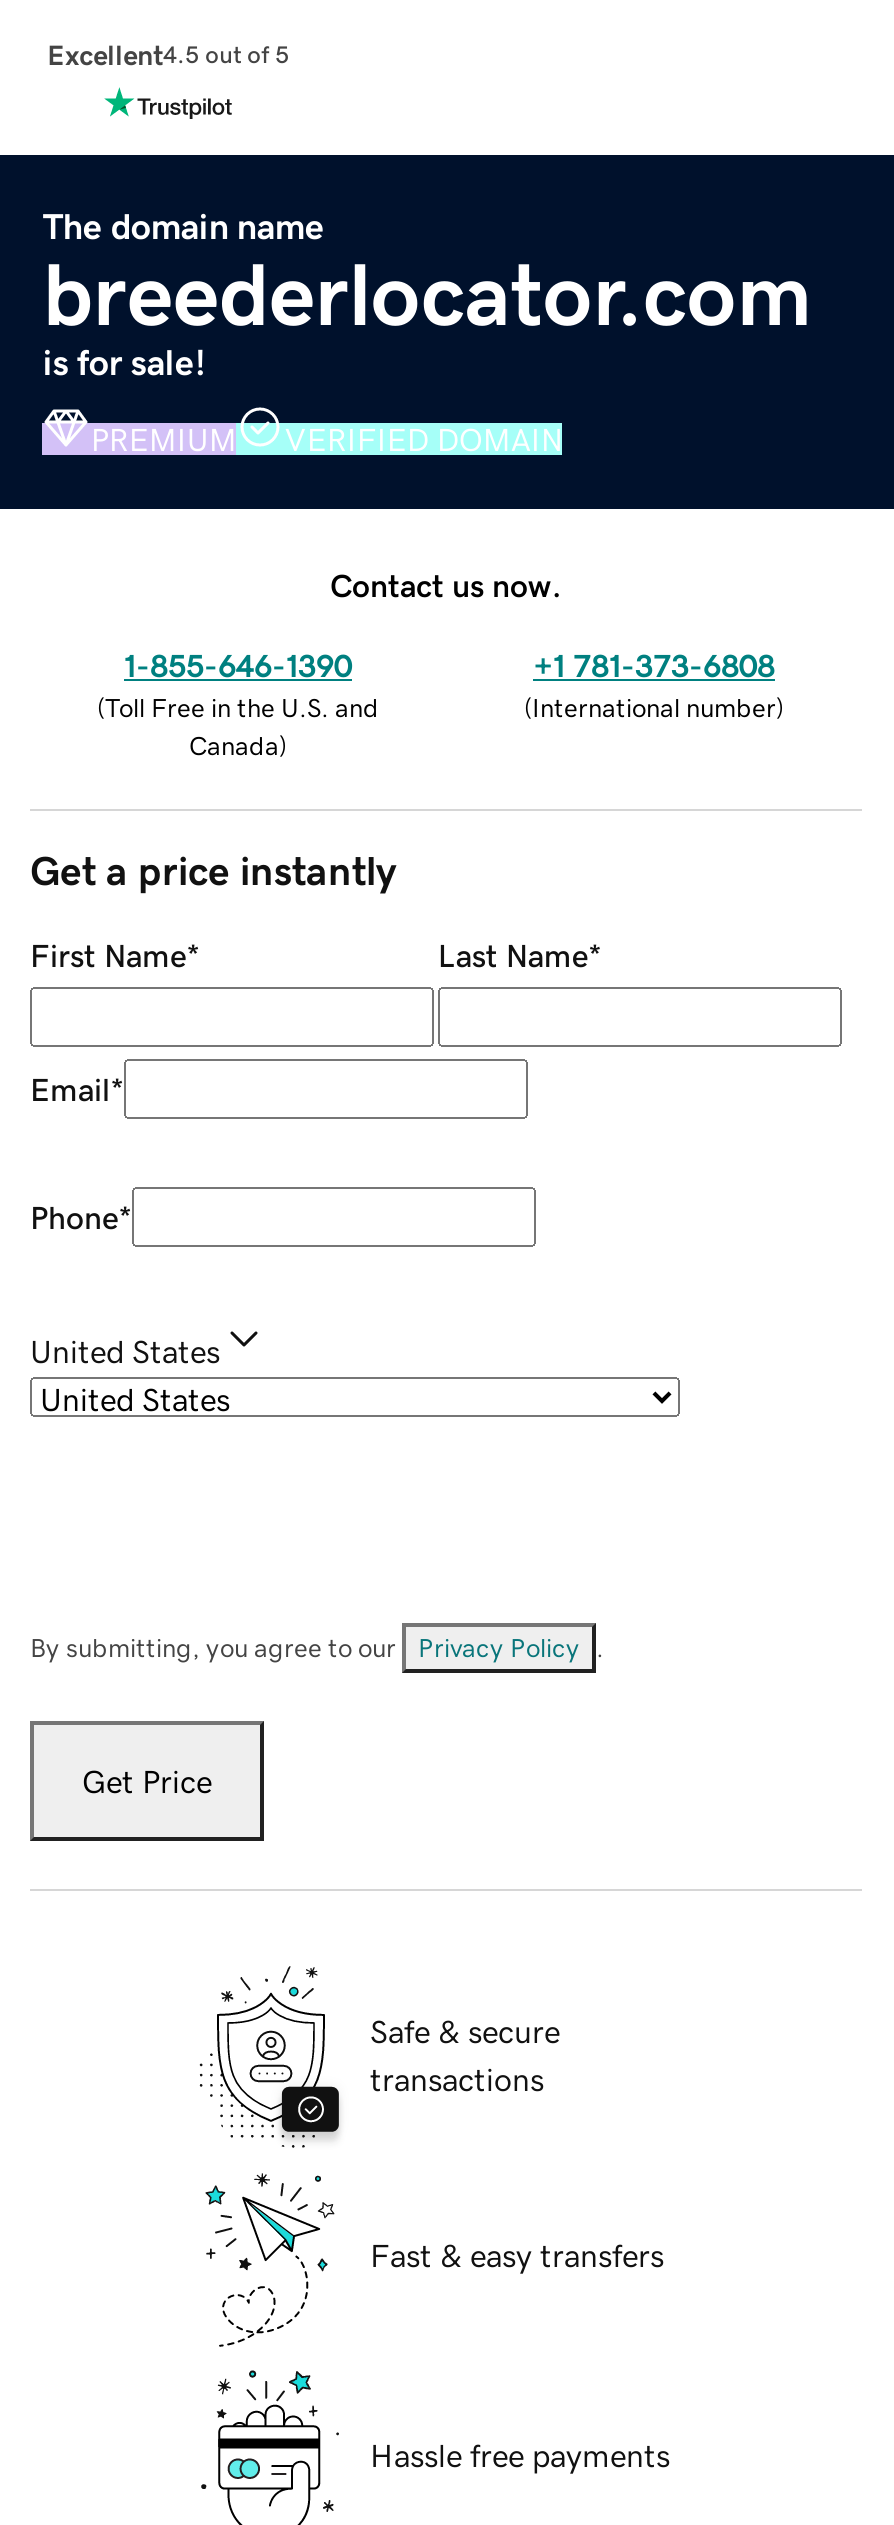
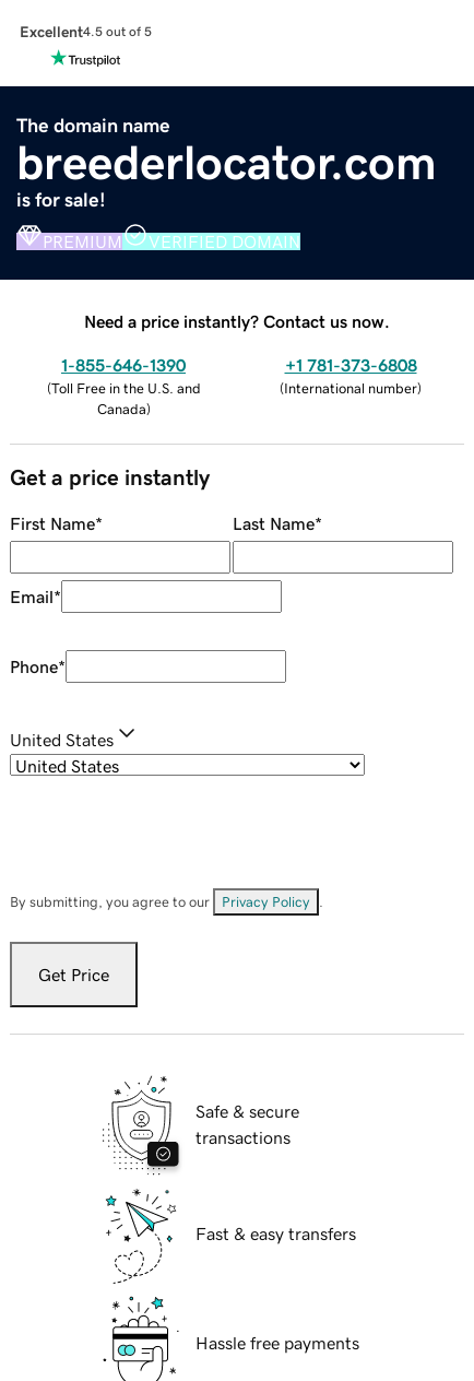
- Contact us now.
+ Need a price instantly? Contact us now.
